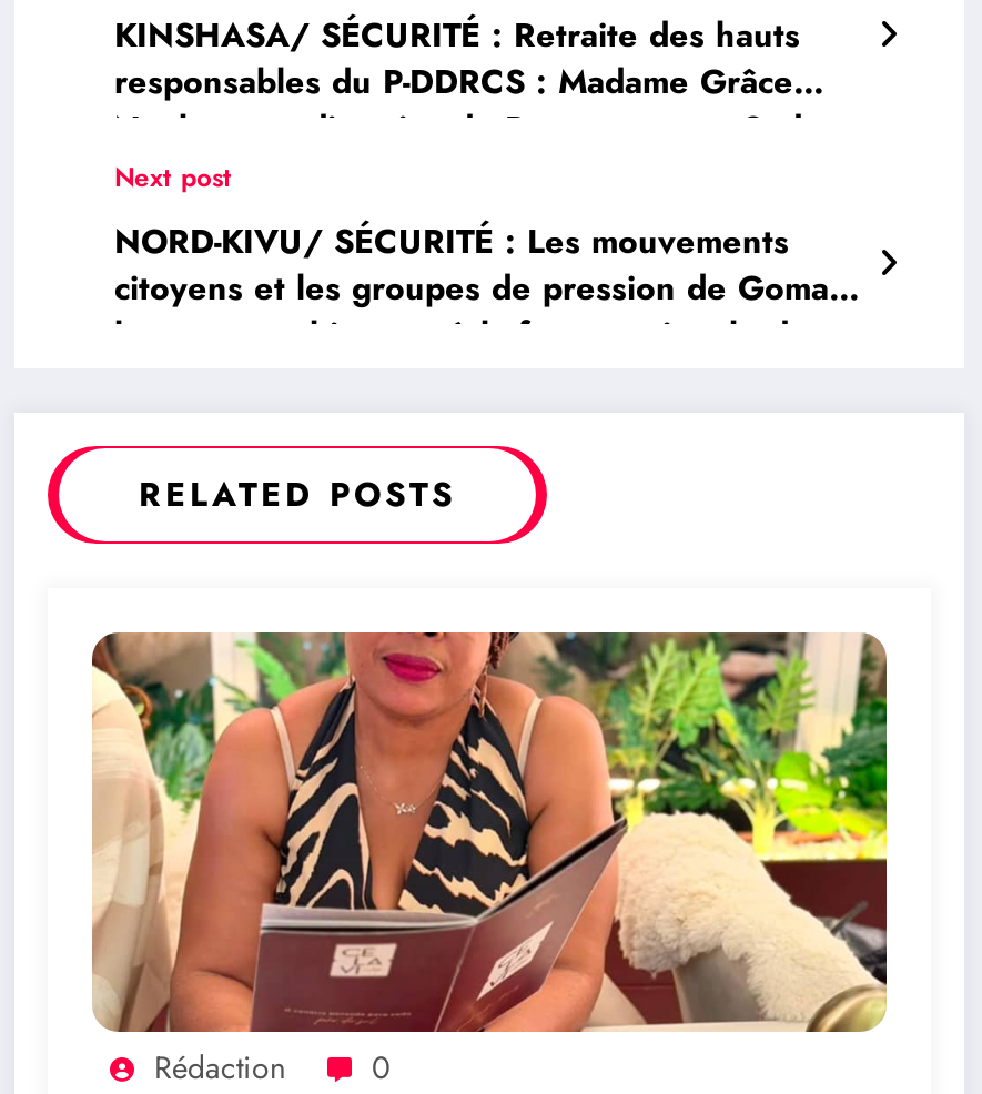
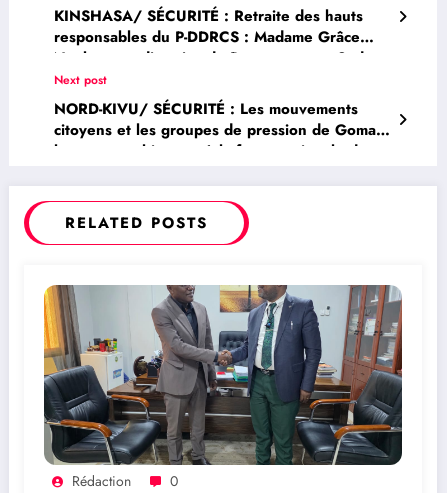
- [image]
+ [image]
